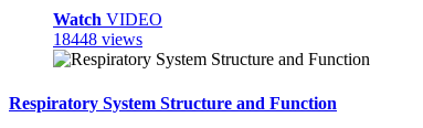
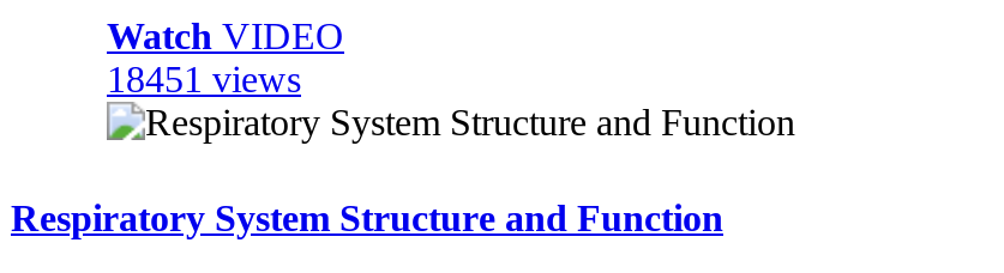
- 18448 views
+ 18451 views
